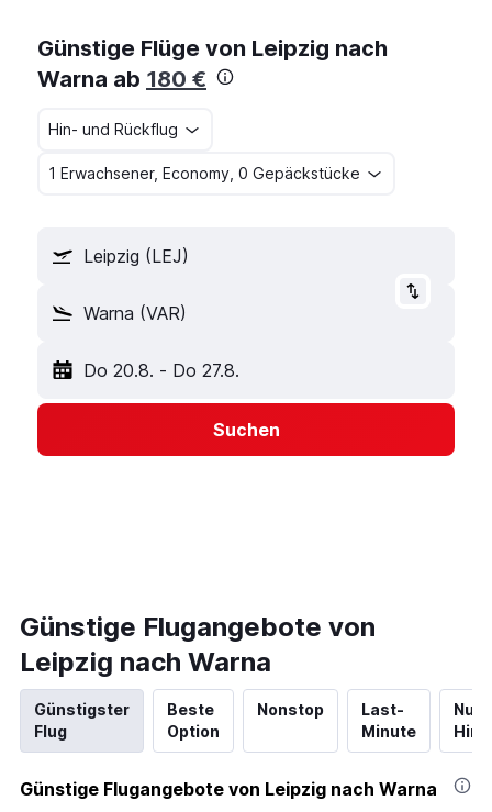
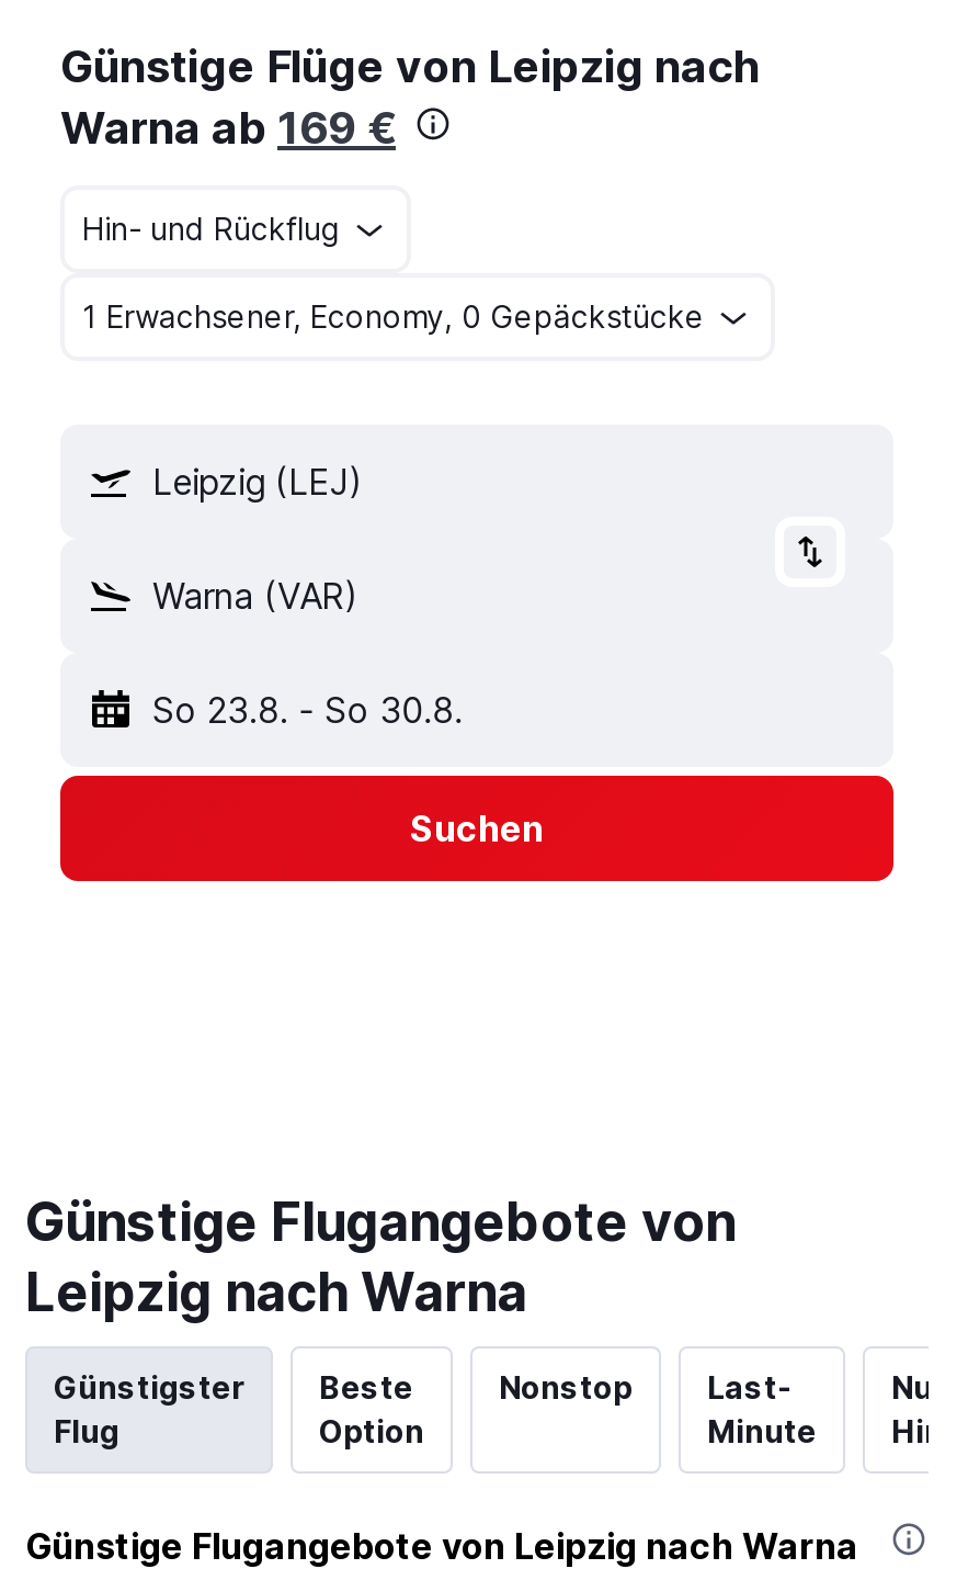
- Warna ab 180 €
+ Warna ab 169 €

- Do 20.8. - Do 27.8.
+ So 23.8. - So 30.8.
